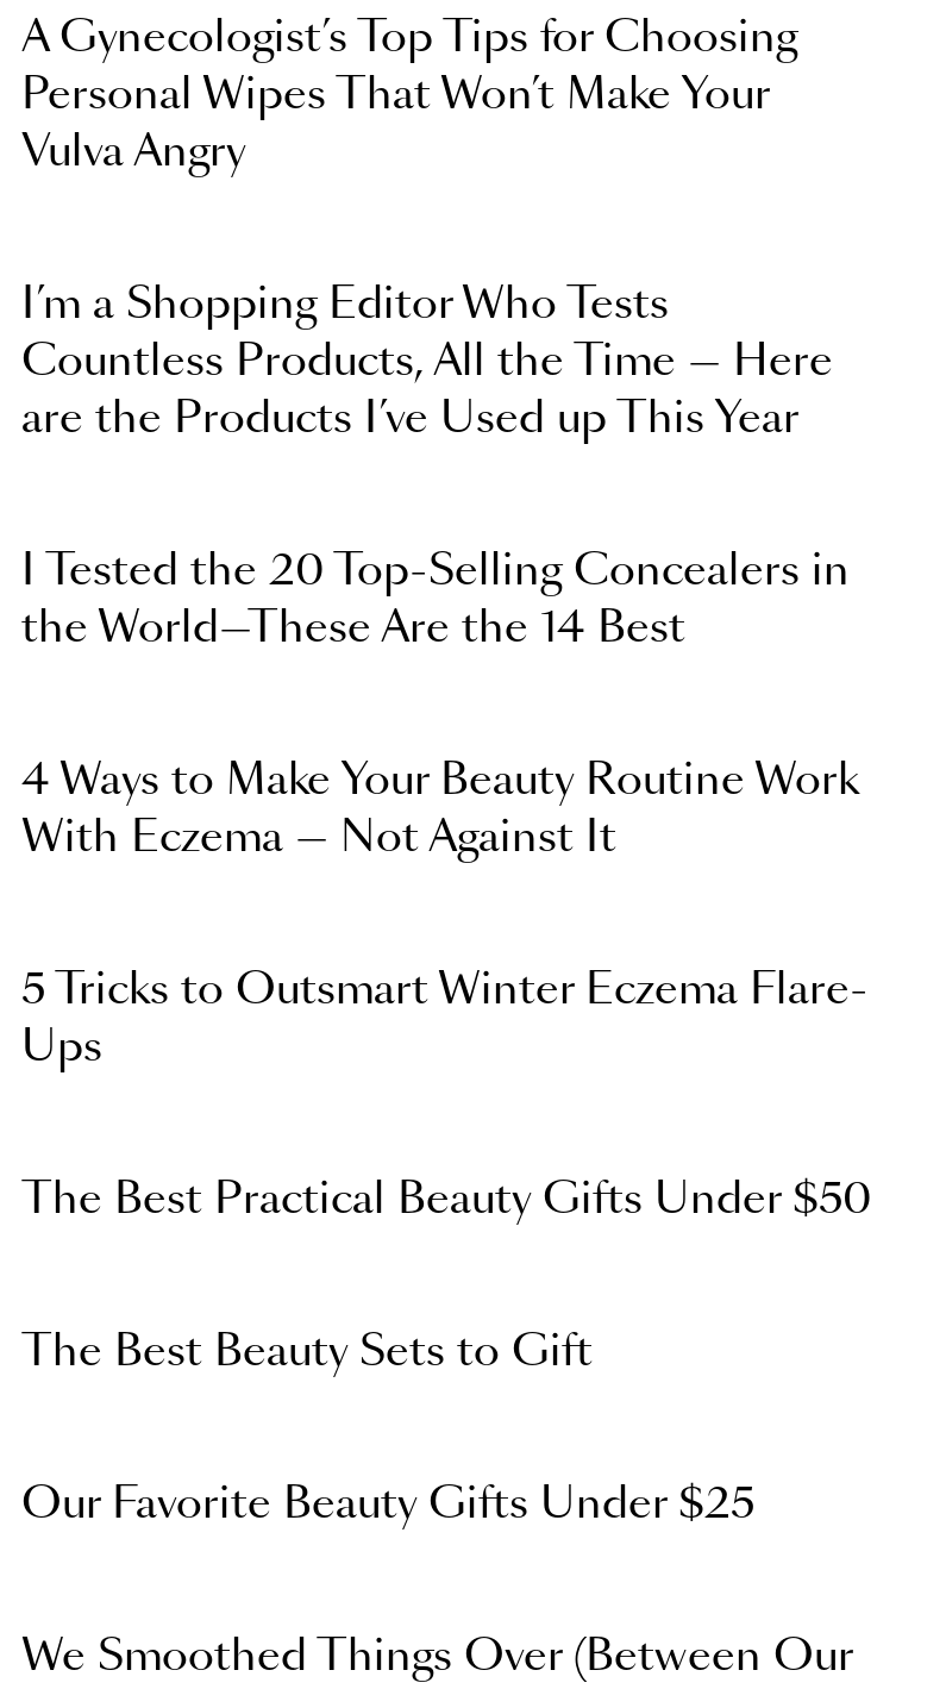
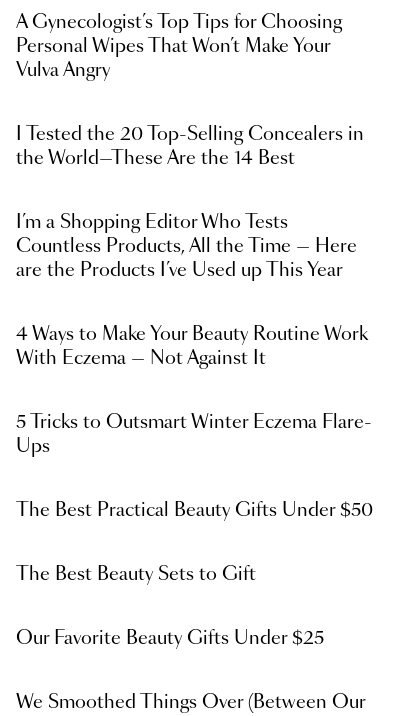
moved down: I’m a Shopping Editor Who Tests | Countless Products, All the Time — Here | are the Products I’ve Used up This Year

moved up: I Tested the 20 Top-Selling Concealers in | the World—These Are the 14 Best
